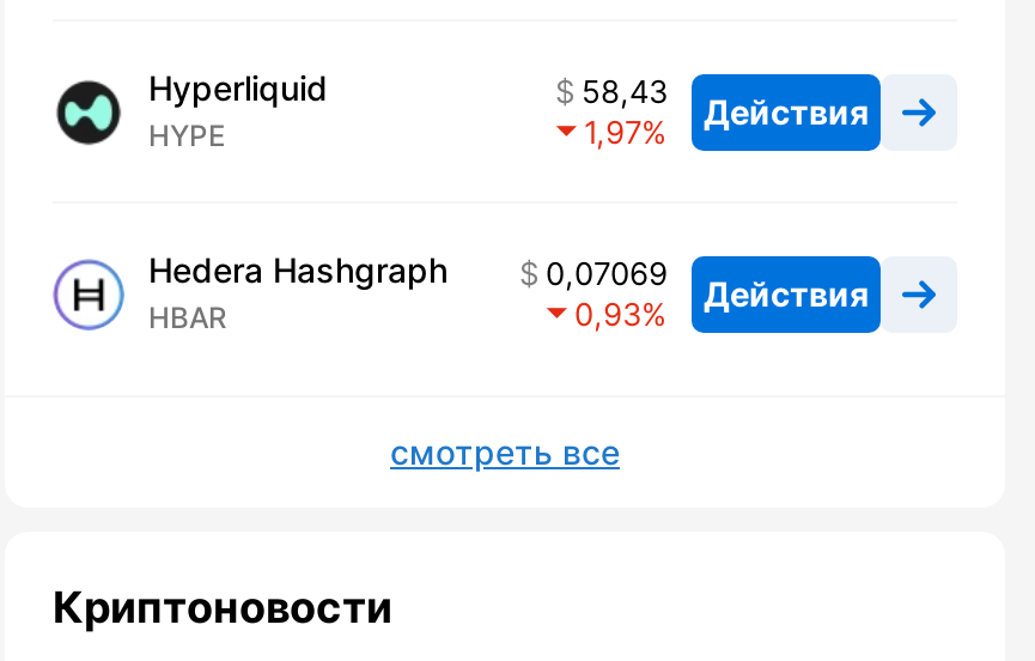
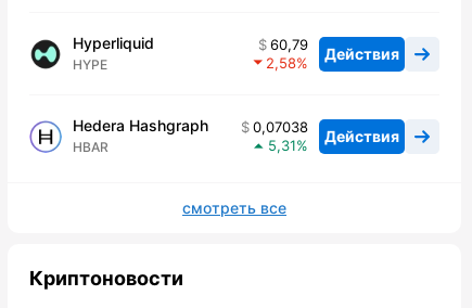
- 58,43 Действия
+ 60,79 Действия

- 1,97
+ 2,58

- 0,07069 Действия
+ 0,07038 Действия

- 0,93
+ 5,31
